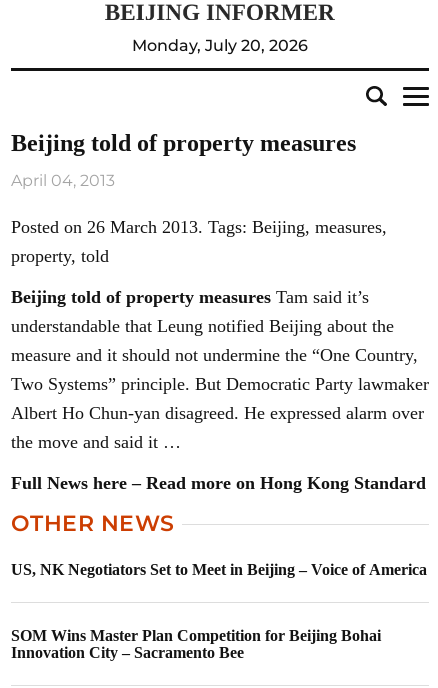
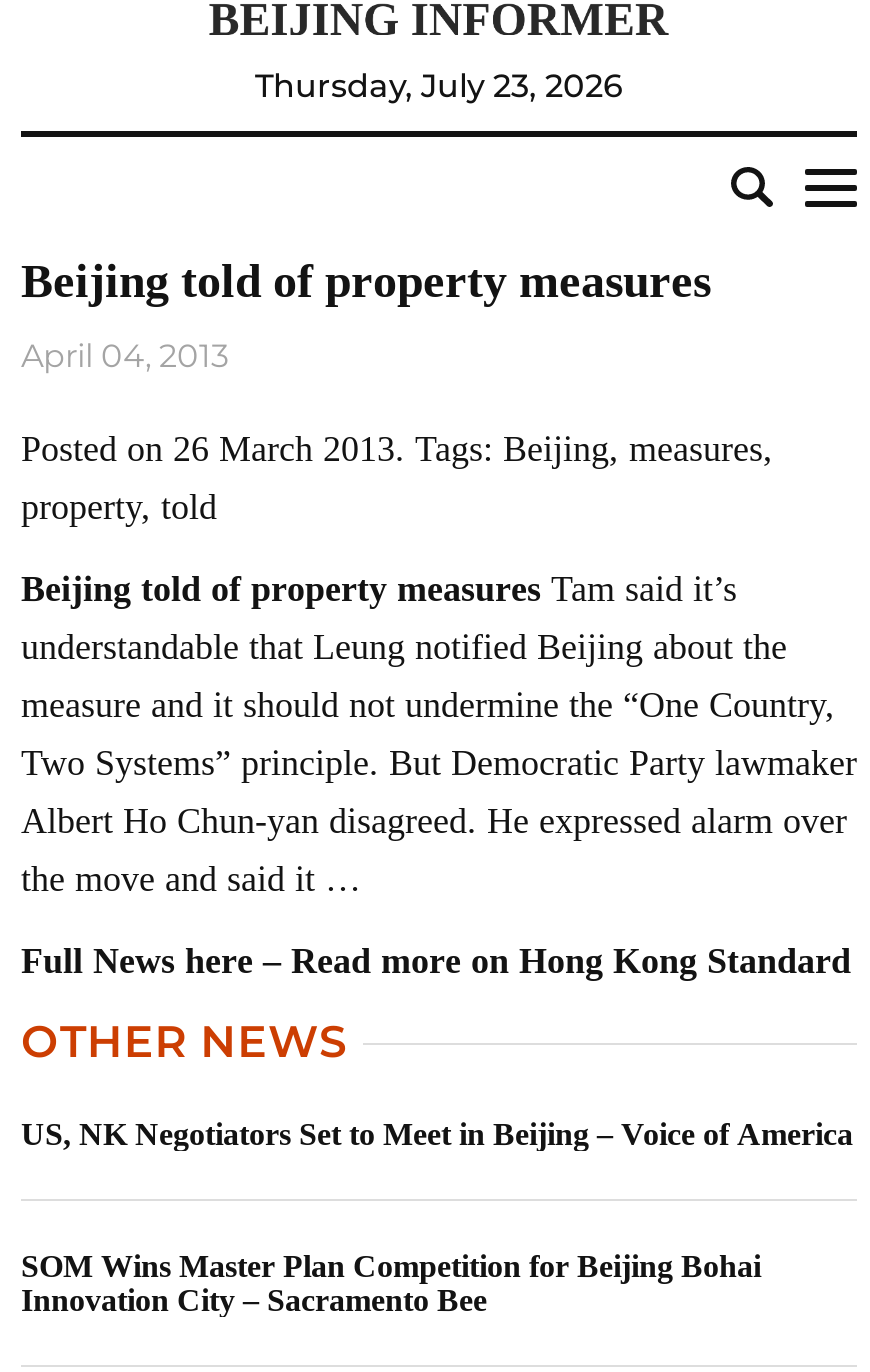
- Monday, July 20, 2026
+ Thursday, July 23, 2026
